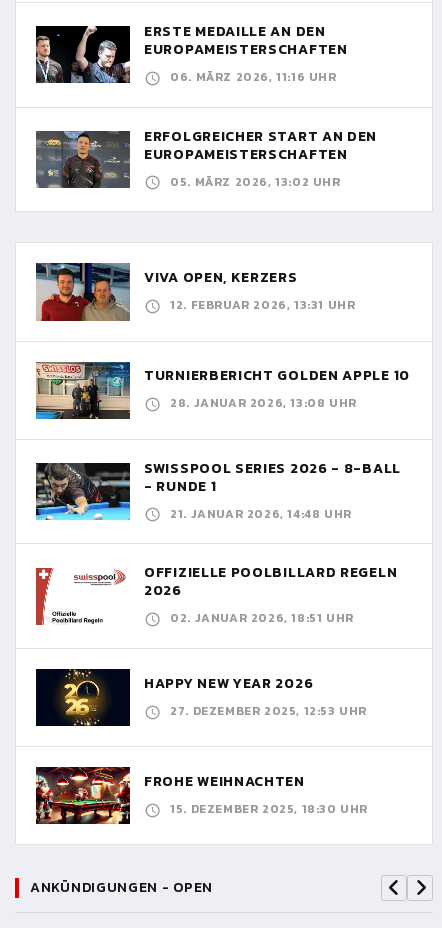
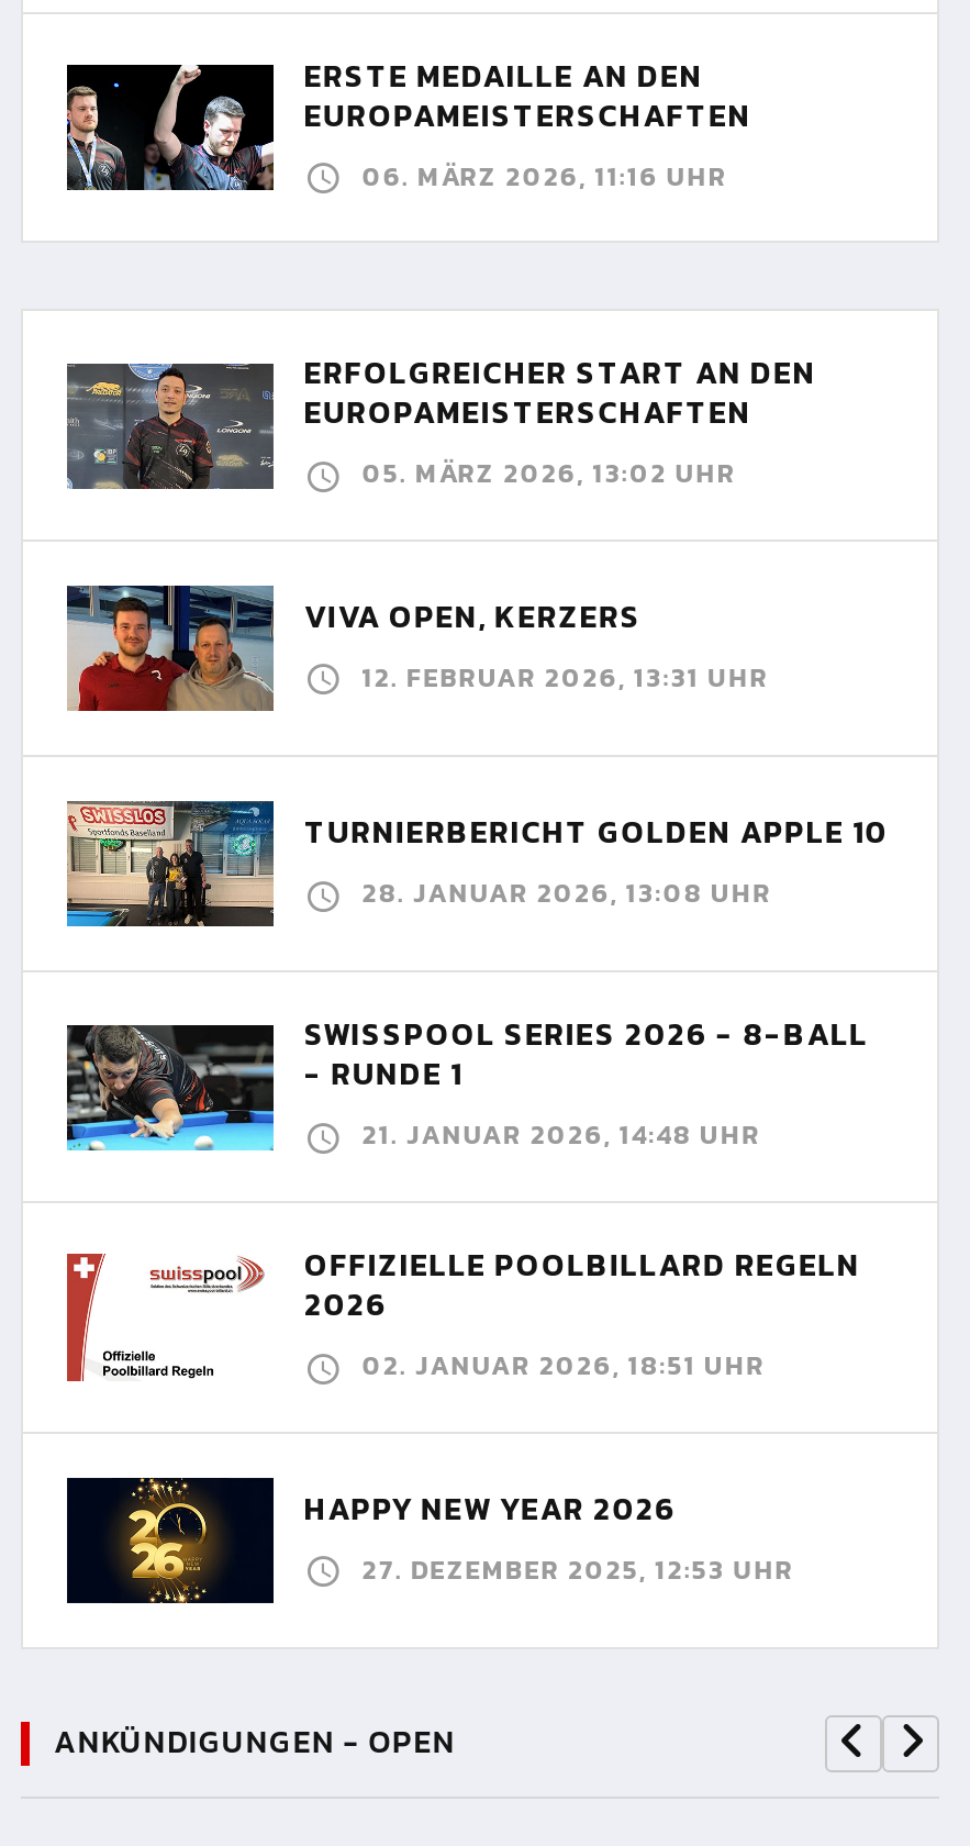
moved down: [image] | ERFOLGREICHER START AN DEN | EUROPAMEISTERSCHAFTEN | 05. MÄRZ 2026, 13:02 UHR

- [image]
- FROHE WEIHNACHTEN
- 15. DEZEMBER 2025, 18:30 UHR
